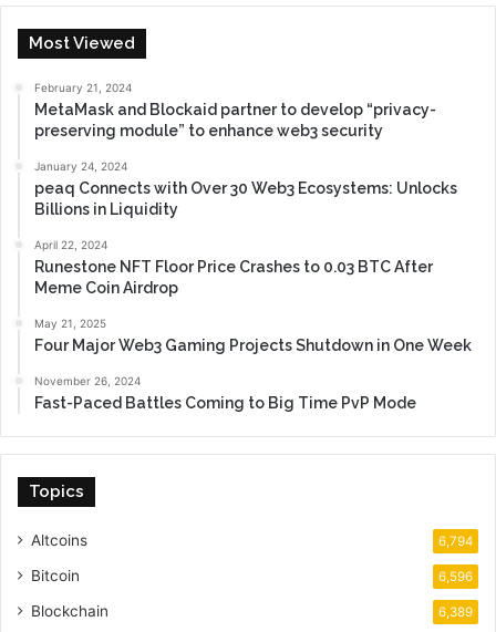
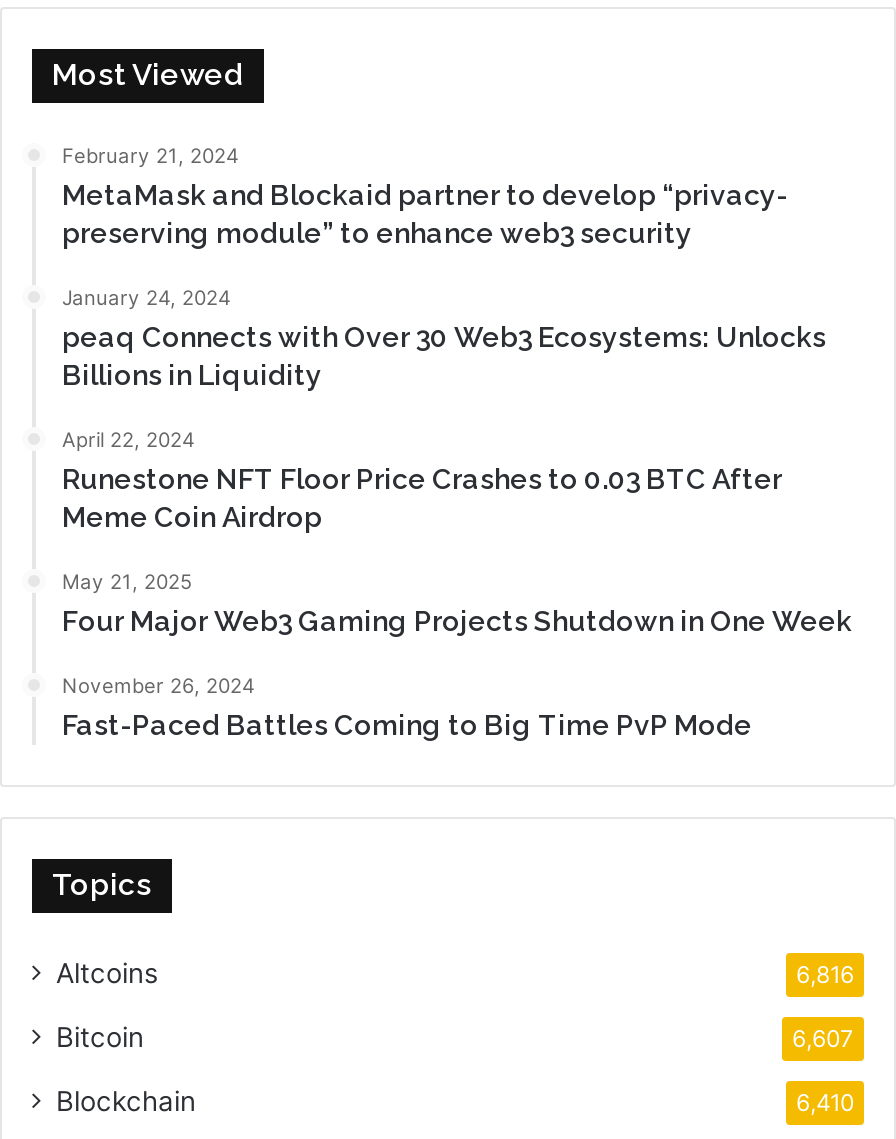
- 6,794
+ 6,816

- 6,596
+ 6,607

- 6,389
+ 6,410
